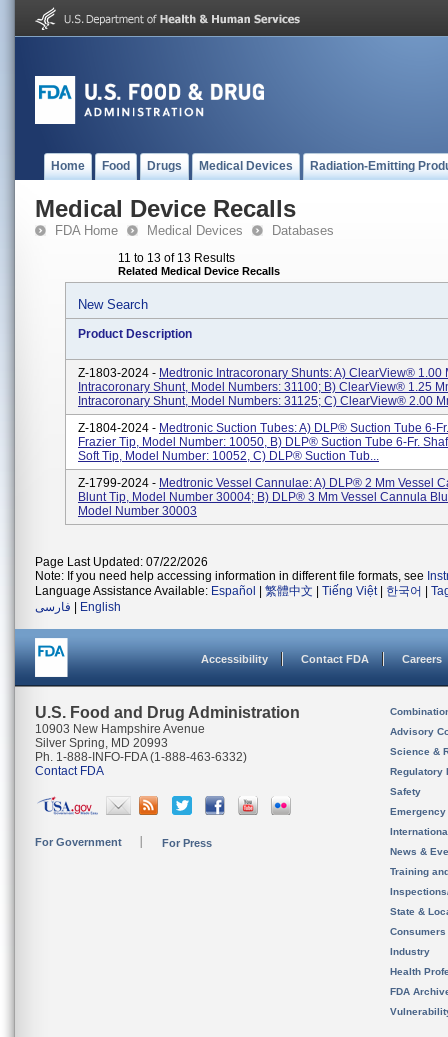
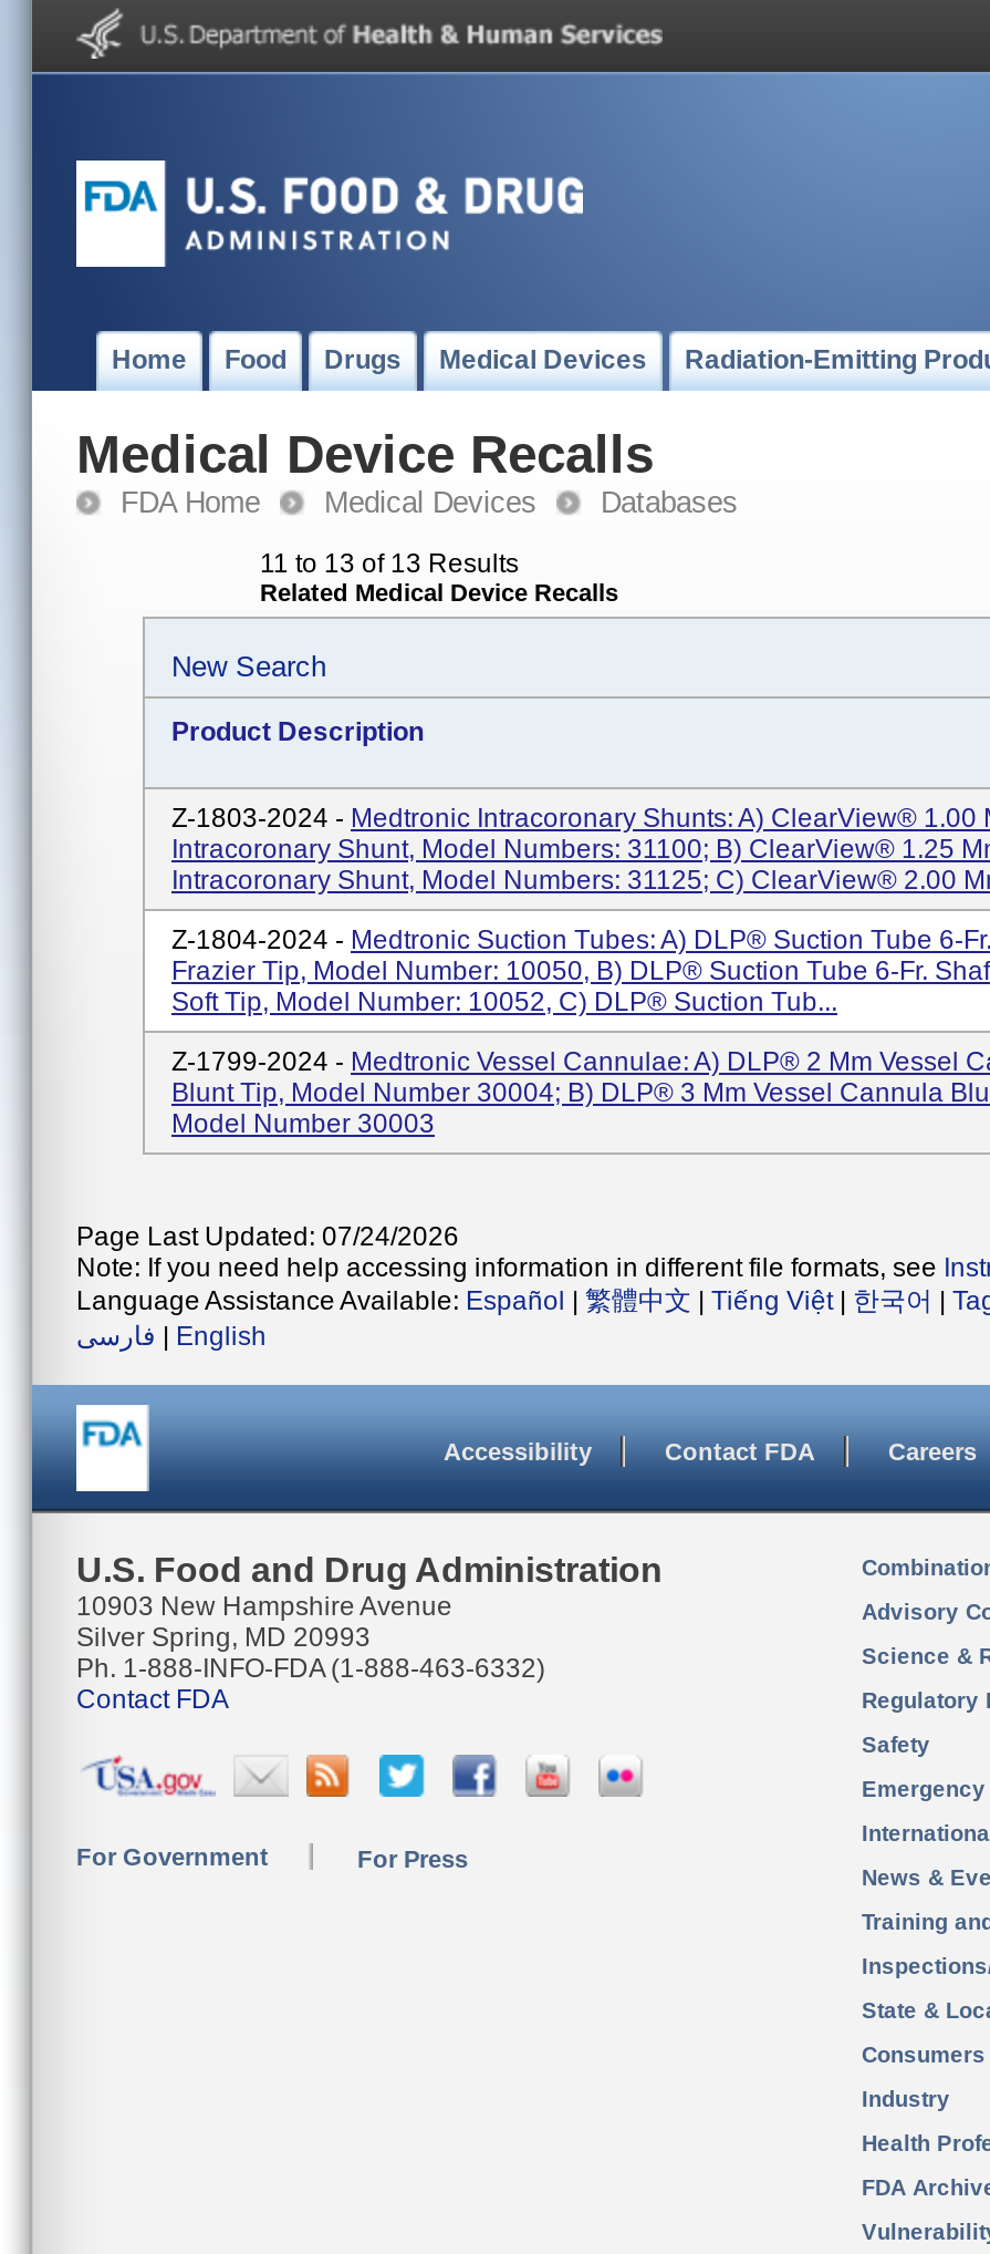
- Page Last Updated: 07/22/2026
+ Page Last Updated: 07/24/2026
